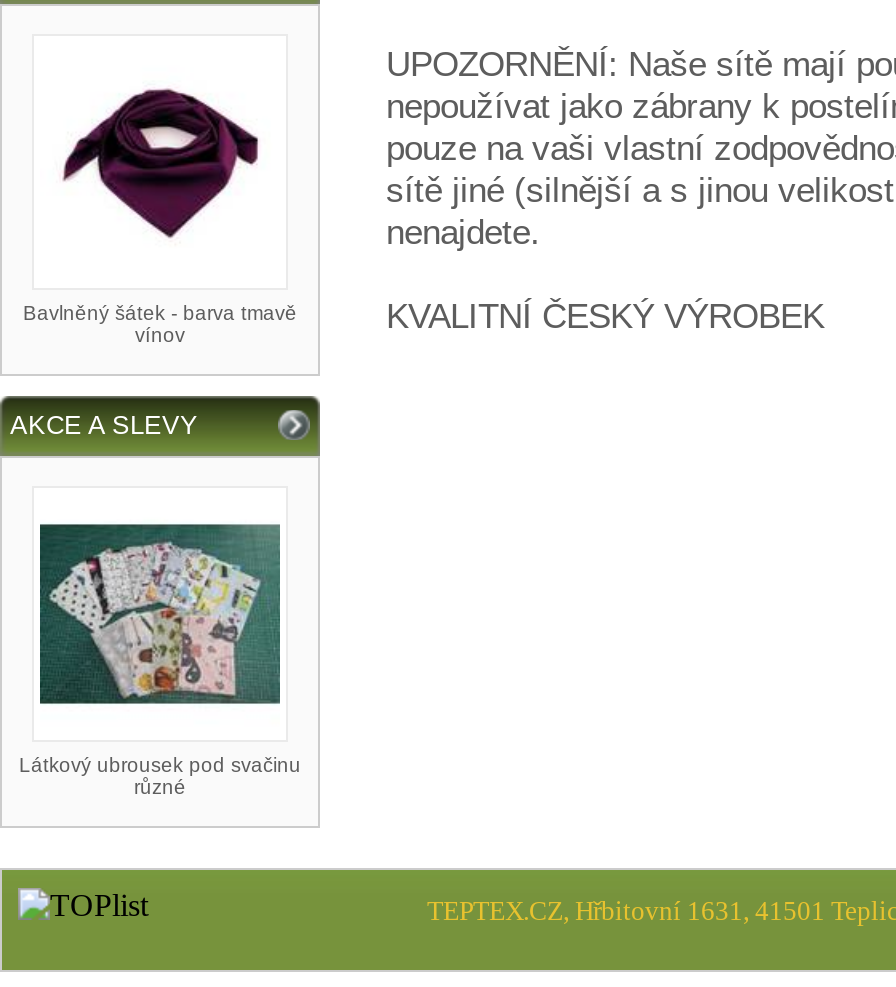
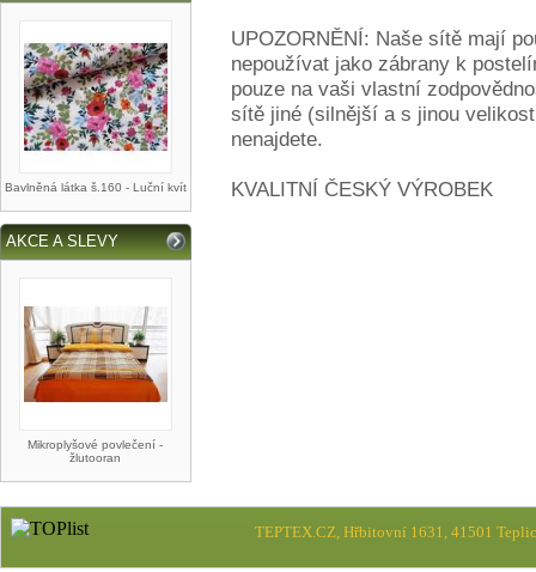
- [image]
- Bavlněný šátek - barva tmavě
- vínov
+ [image]
+ Bavlněná látka š.160 - Luční kvít

- [image]
- Látkový ubrousek pod svačinu
- různé
+ [image]
+ Mikroplyšové povlečení -
+ žlutooran
